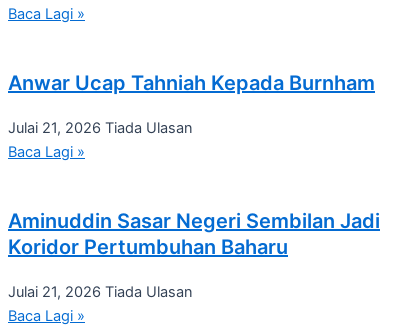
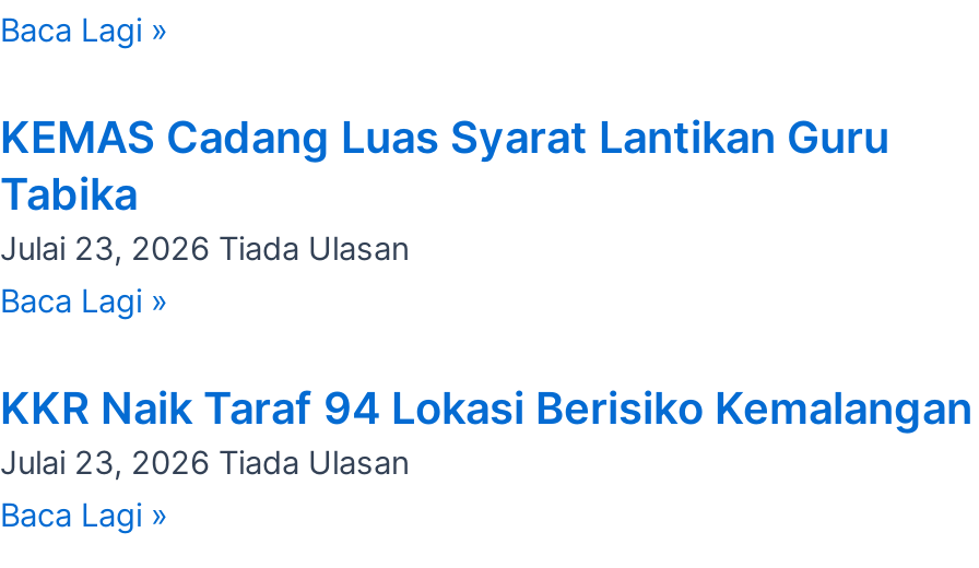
- Anwar Ucap Tahniah Kepada Burnham
- Julai 21, 2026 Tiada Ulasan
+ KEMAS Cadang Luas Syarat Lantikan Guru
+ Tabika
+ Julai 23, 2026 Tiada Ulasan

- Aminuddin Sasar Negeri Sembilan Jadi
- Koridor Pertumbuhan Baharu
- Julai 21, 2026 Tiada Ulasan
+ KKR Naik Taraf 94 Lokasi Berisiko Kemalangan
+ Julai 23, 2026 Tiada Ulasan
